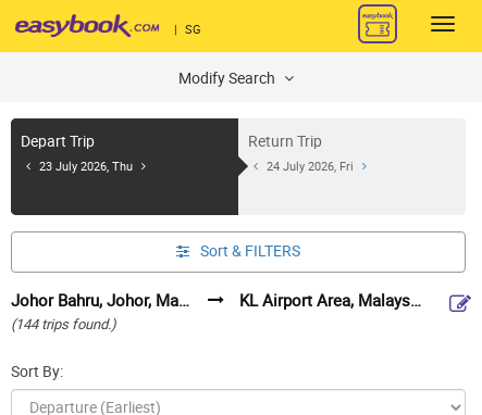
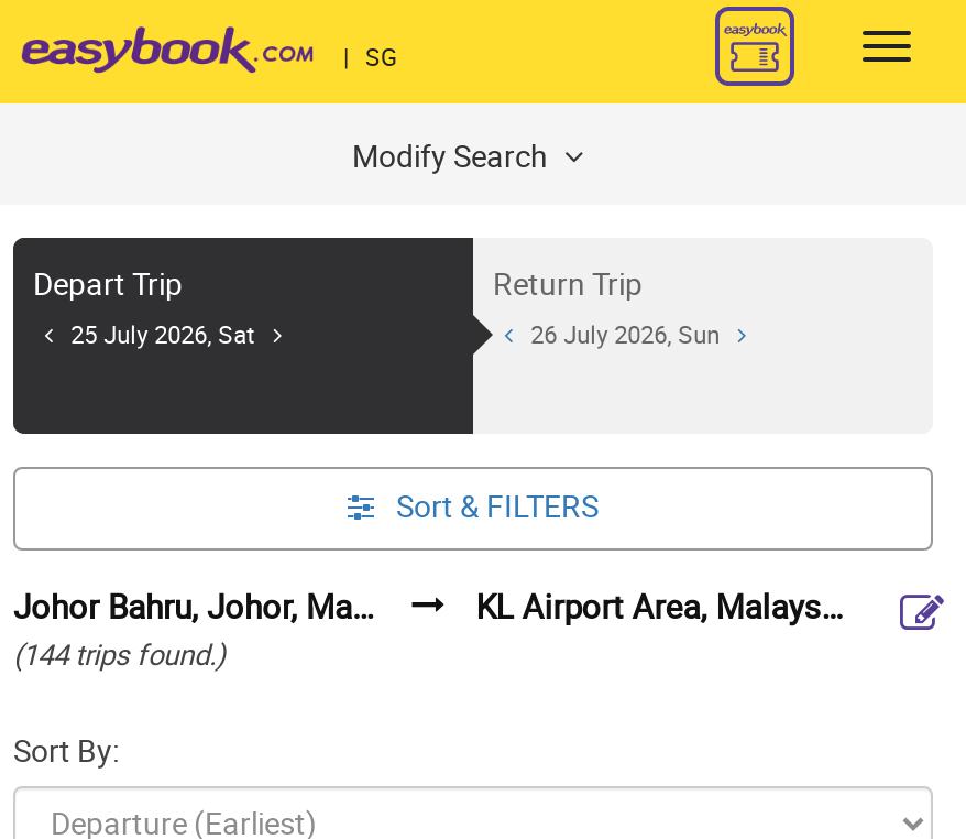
- 23 July 2026, Thu
+ 25 July 2026, Sat

- 24 July 2026, Fri
+ 26 July 2026, Sun
